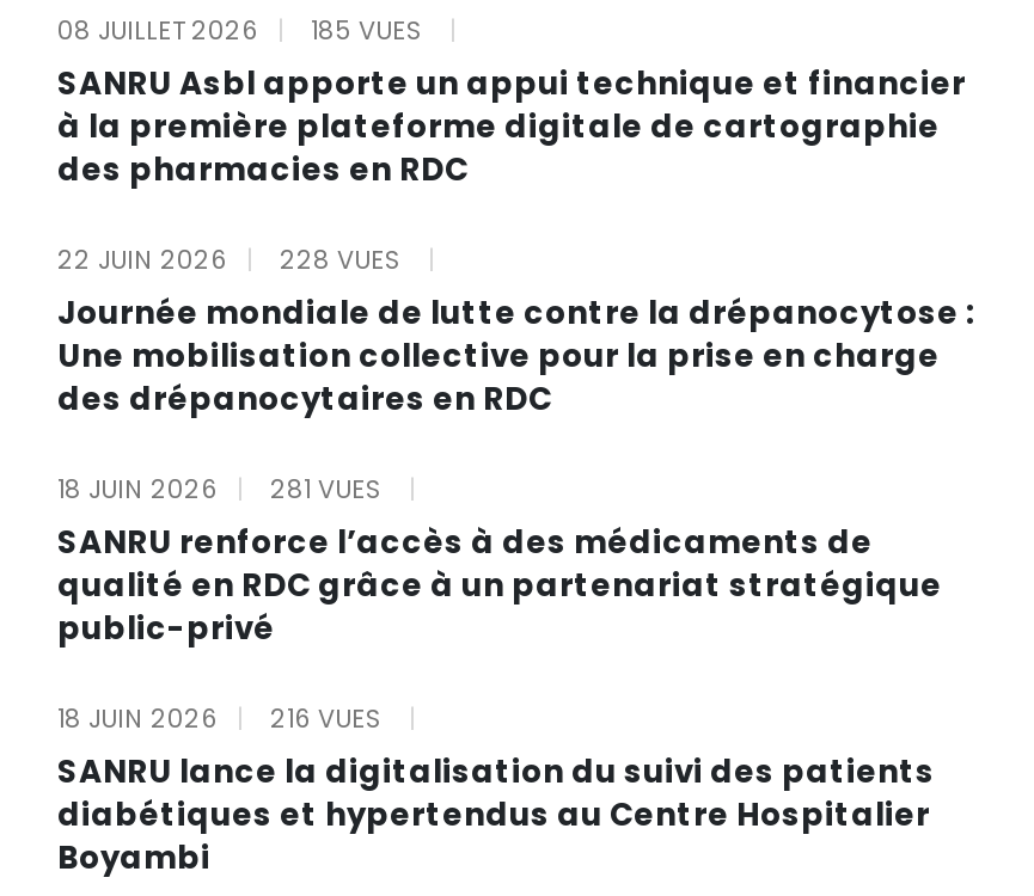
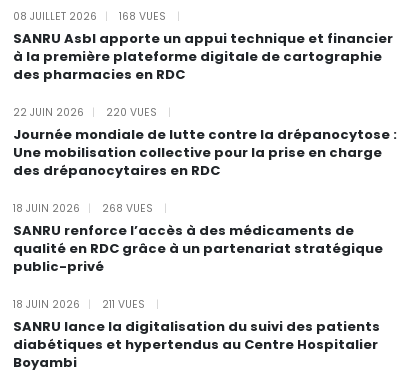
- 185 VUES
+ 168 VUES

- 228 VUES
+ 220 VUES

- 281 VUES
+ 268 VUES

- 216 VUES
+ 211 VUES
